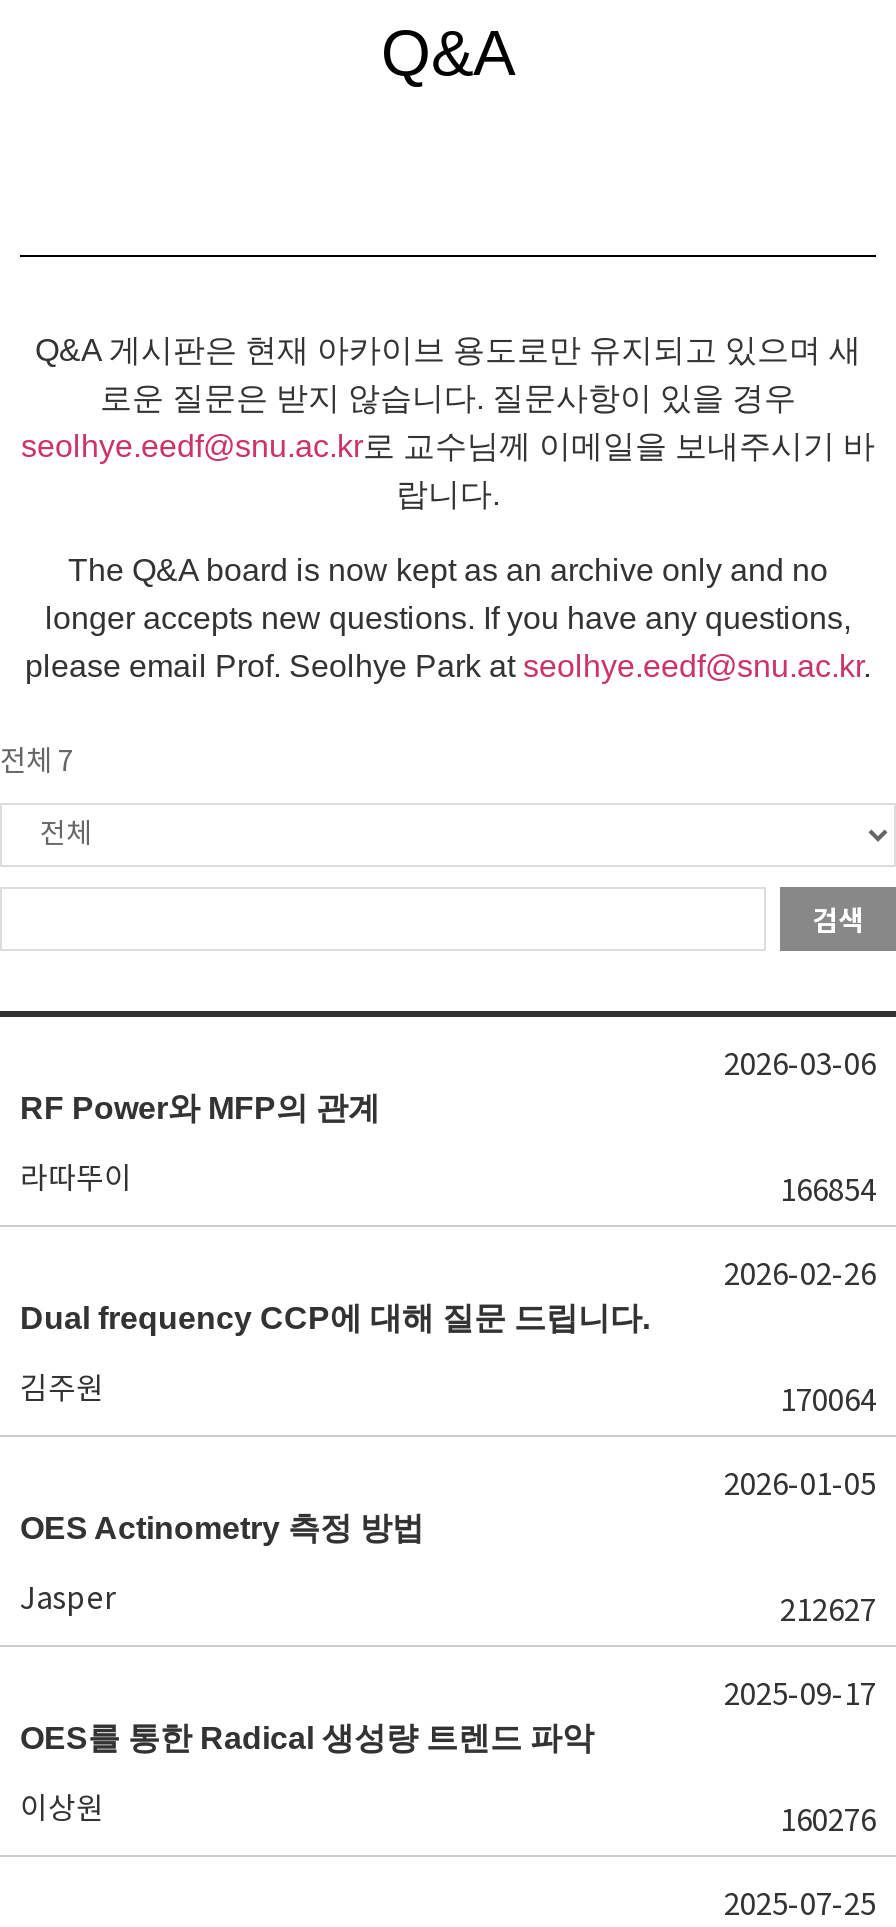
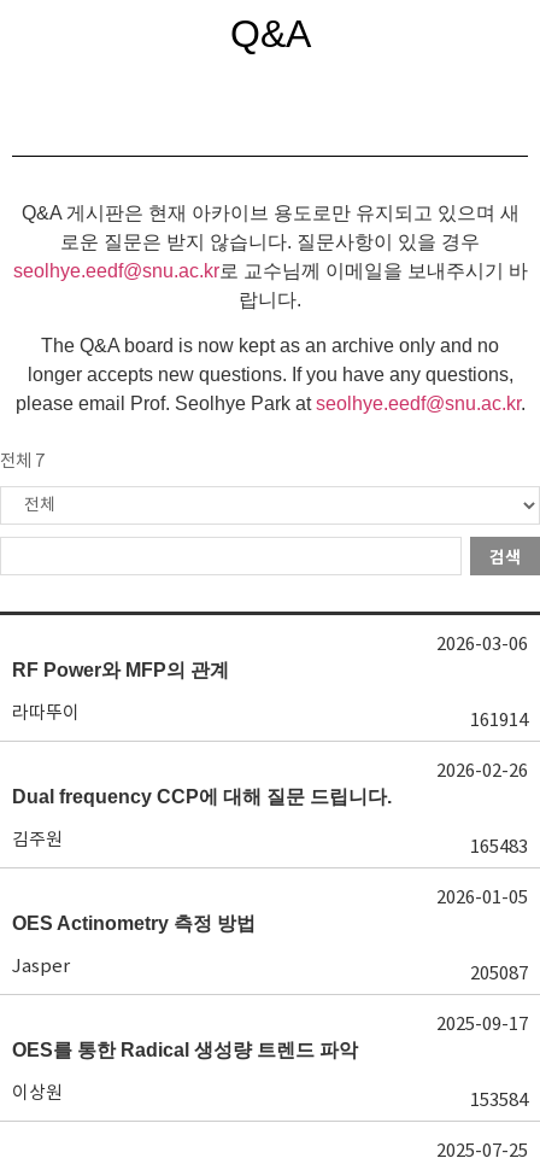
- 166854
+ 161914

- 170064
+ 165483

- 212627
+ 205087

- 160276
+ 153584
